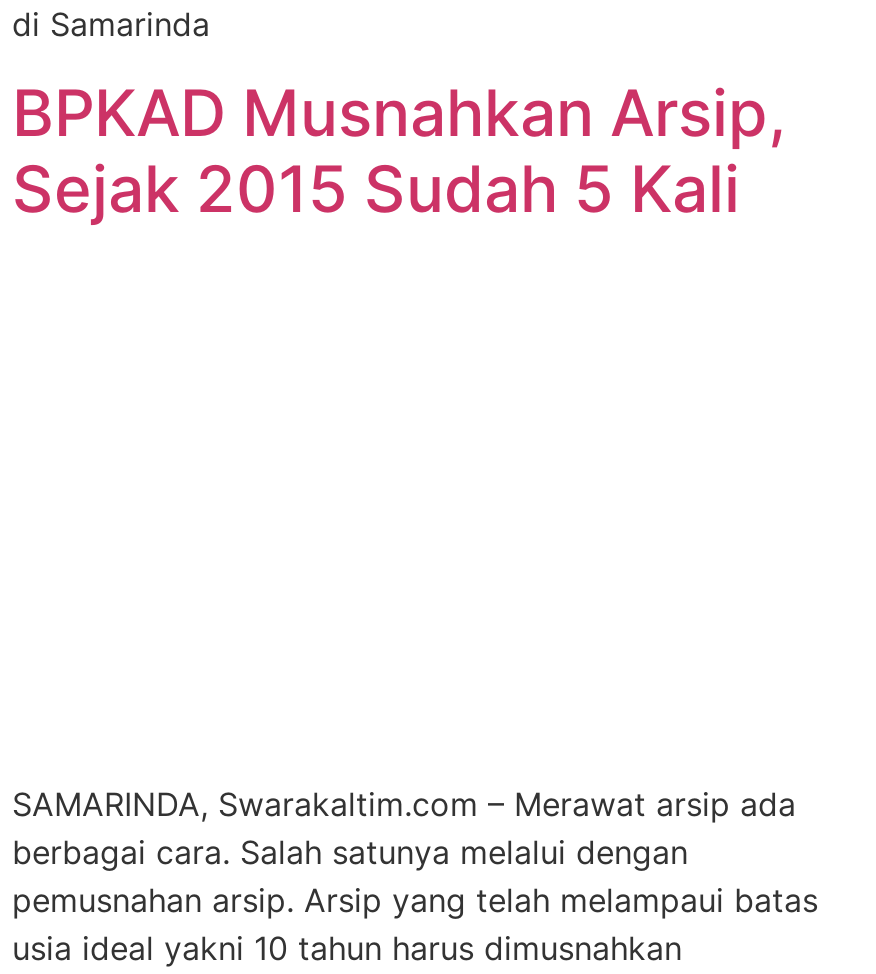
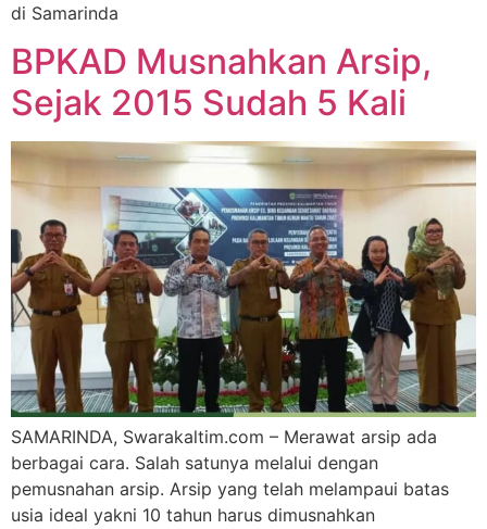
+ [image]
